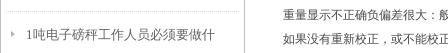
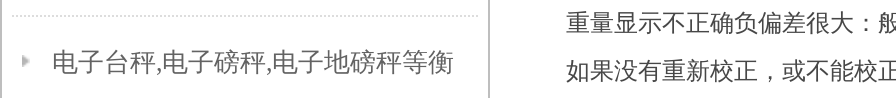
- 1吨电子磅秤工作人员必须要做什
+ 电子台秤,电子磅秤,电子地磅秤等衡
